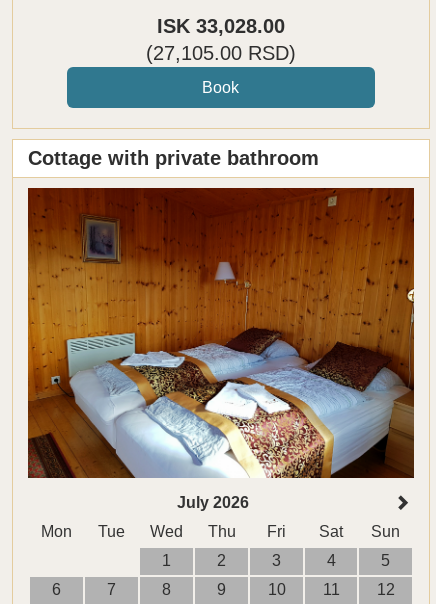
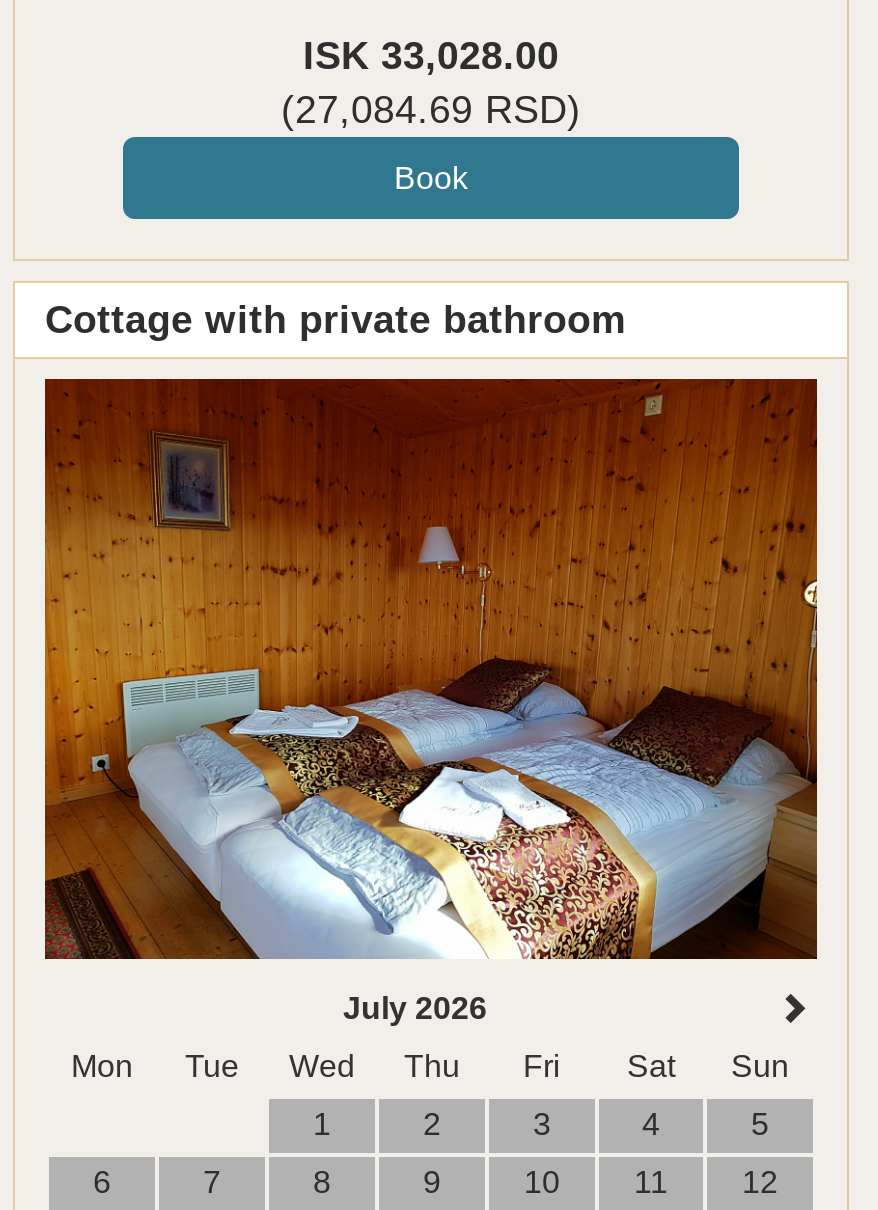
- (27,105.00 RSD)
+ (27,084.69 RSD)
